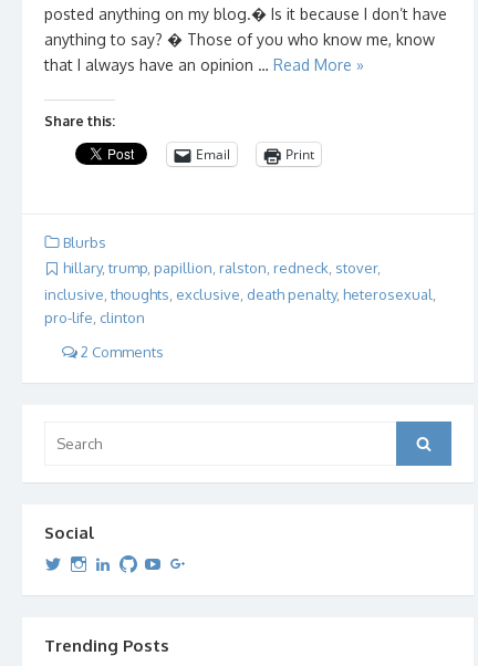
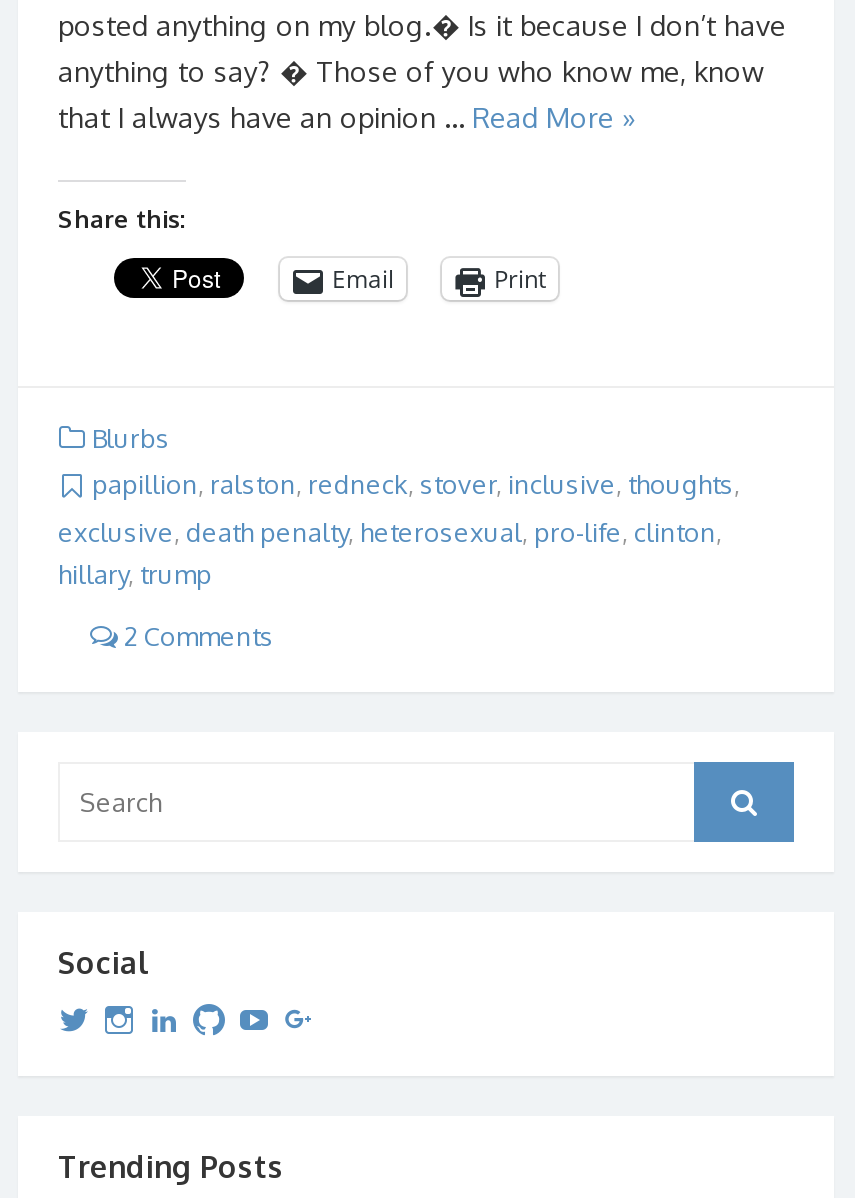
- hillary, trump, papillion, ralston, redneck, stover,
+ papillion, ralston, redneck, stover, inclusive, thoughts,

- inclusive, thoughts, exclusive, death penalty, heterosexual,
- pro-life, clinton
+ exclusive, death penalty, heterosexual, pro-life, clinton,
+ hillary, trump
